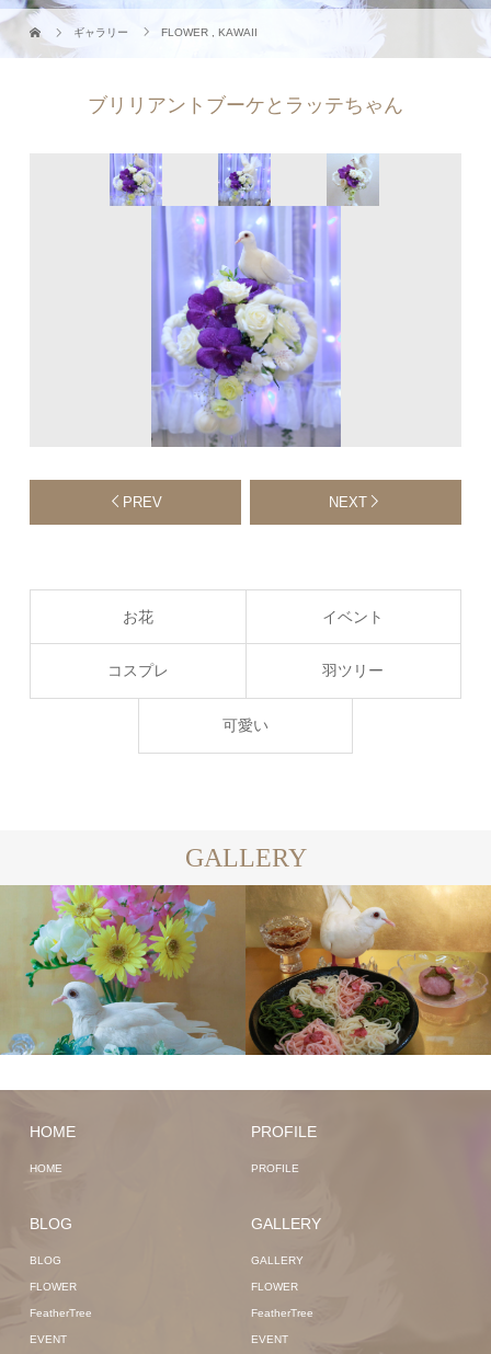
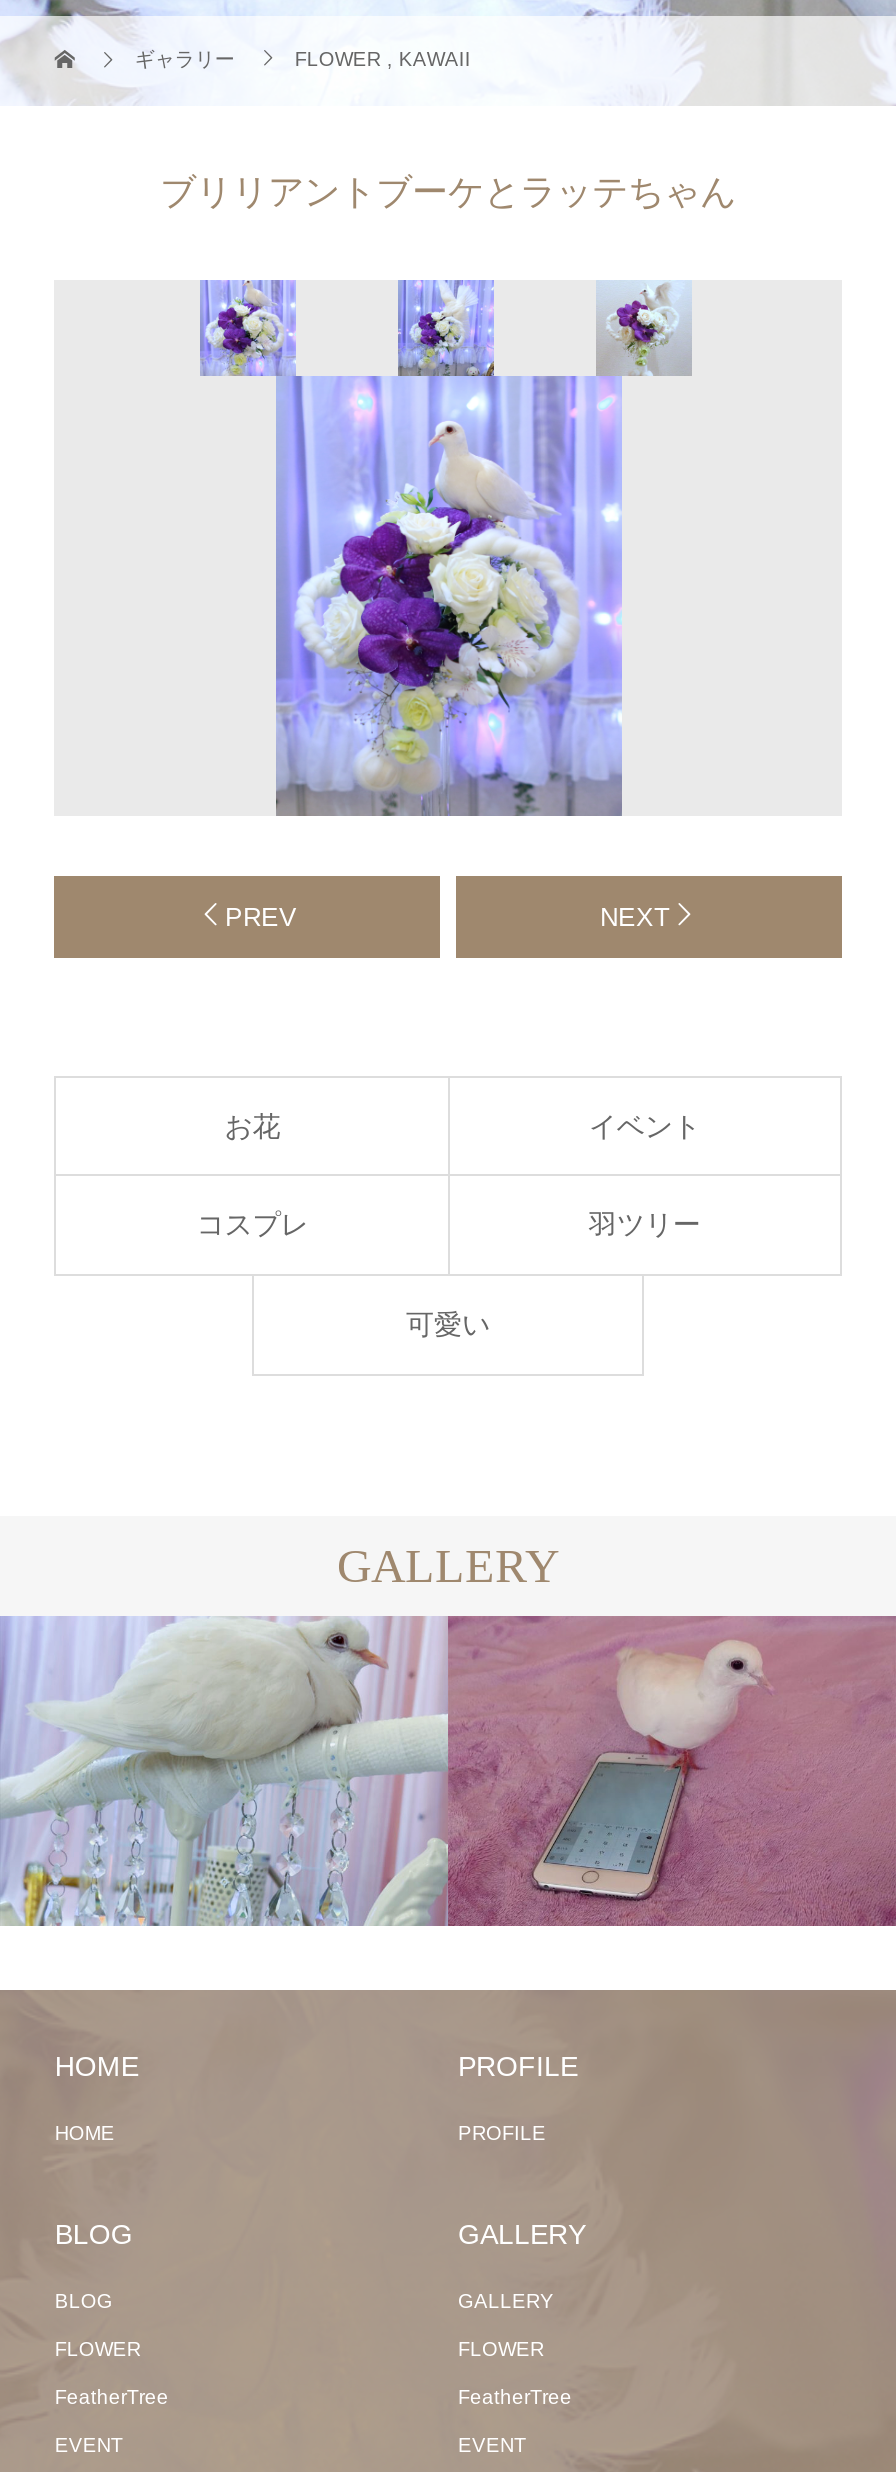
- [image]
+ [image]
